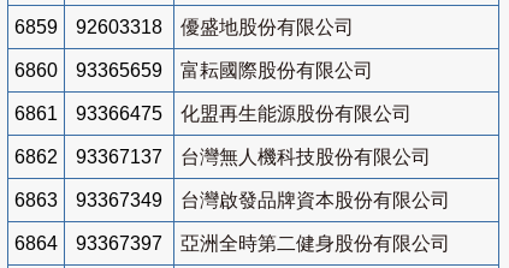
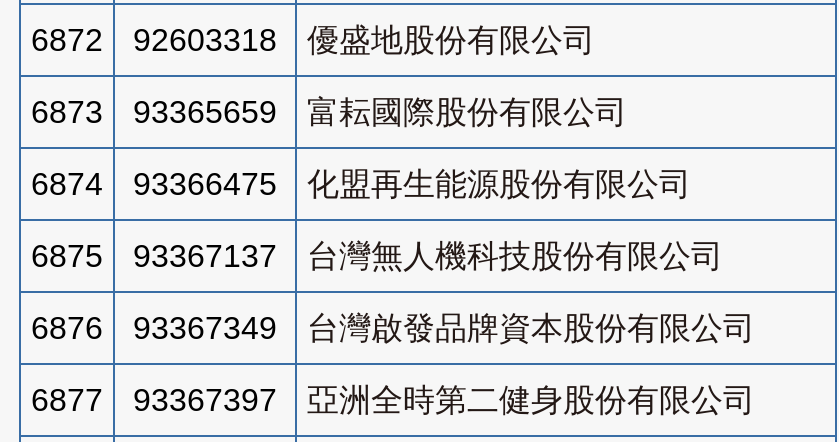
- 6859 92603318 優盛地股份有限公司
+ 6872 92603318 優盛地股份有限公司

- 6860 93365659 富耘國際股份有限公司
+ 6873 93365659 富耘國際股份有限公司

- 6861 93366475 化盟再生能源股份有限公司
+ 6874 93366475 化盟再生能源股份有限公司

- 6862 93367137 台灣無人機科技股份有限公司
+ 6875 93367137 台灣無人機科技股份有限公司

- 6863 93367349 台灣啟發品牌資本股份有限公司
+ 6876 93367349 台灣啟發品牌資本股份有限公司

- 6864 93367397 亞洲全時第二健身股份有限公司
+ 6877 93367397 亞洲全時第二健身股份有限公司
